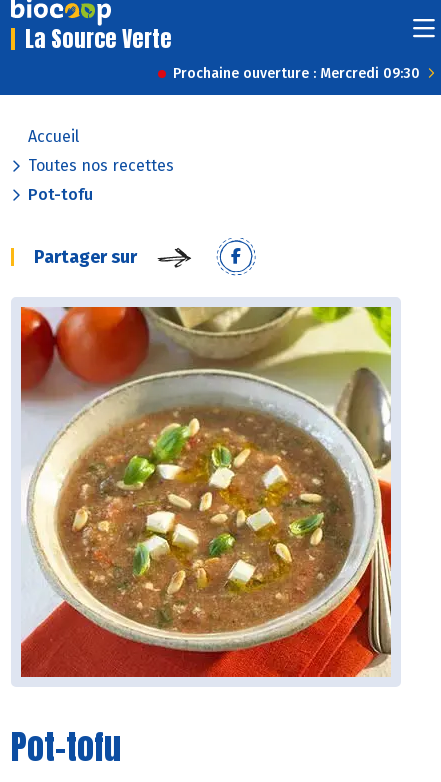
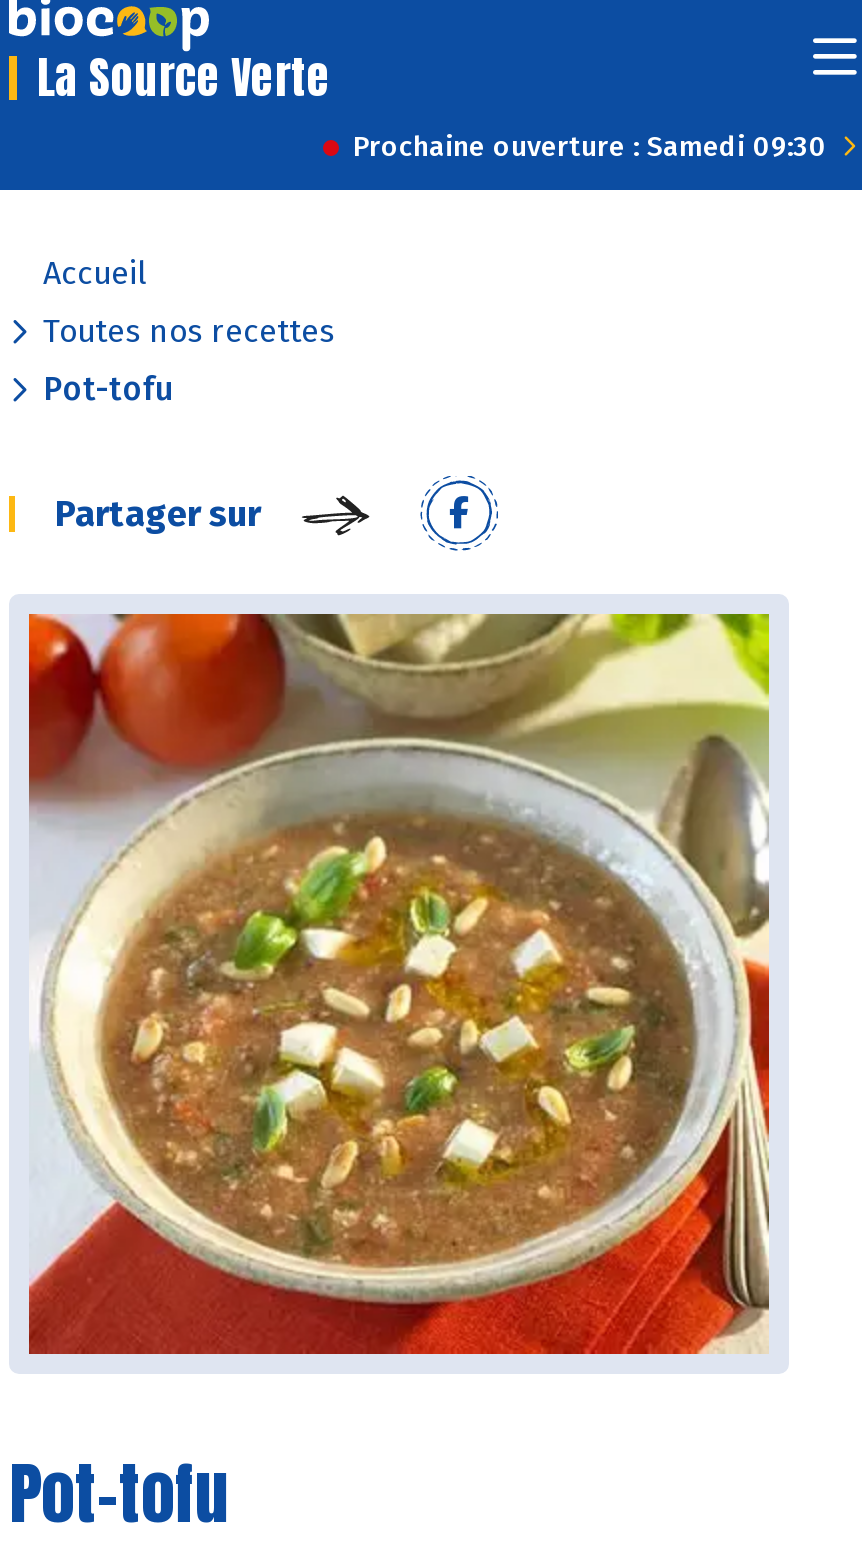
- Prochaine ouverture : Mercredi 09:30
+ Prochaine ouverture : Samedi 09:30
